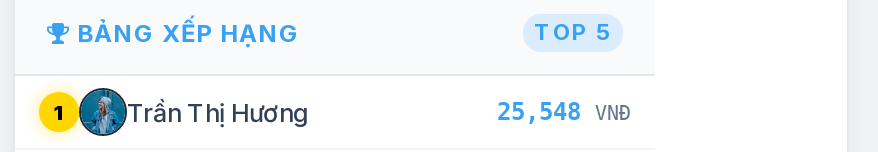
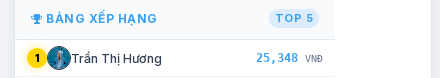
- 25,548 VNĐ
+ 25,348 VNĐ
